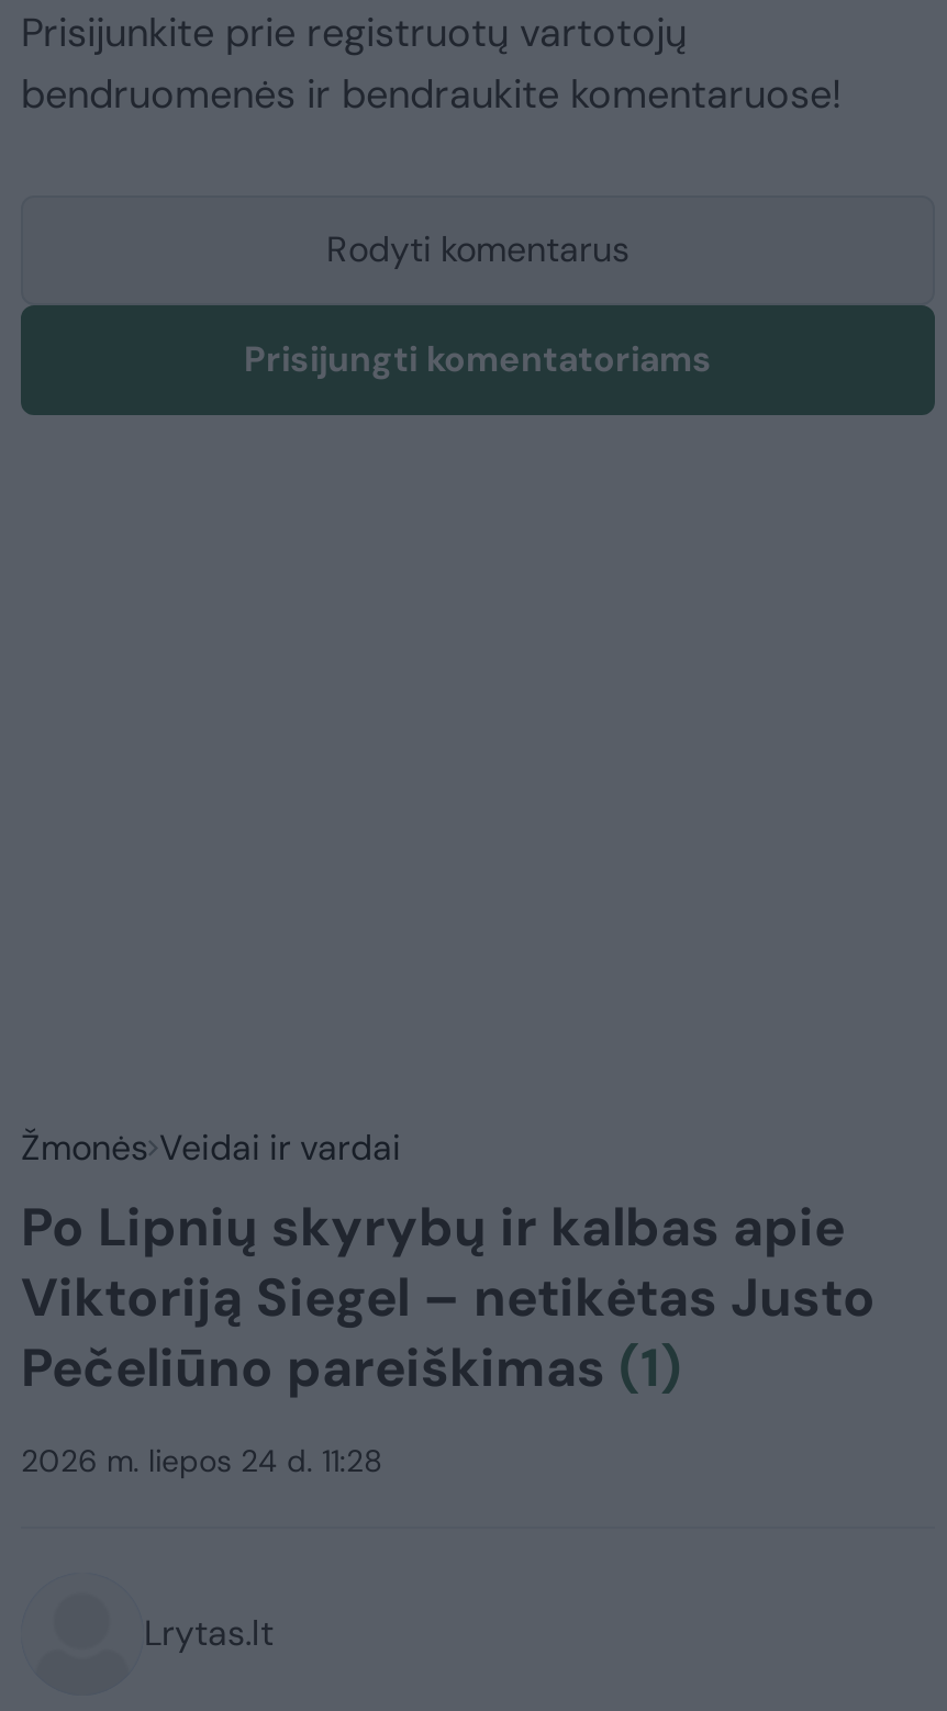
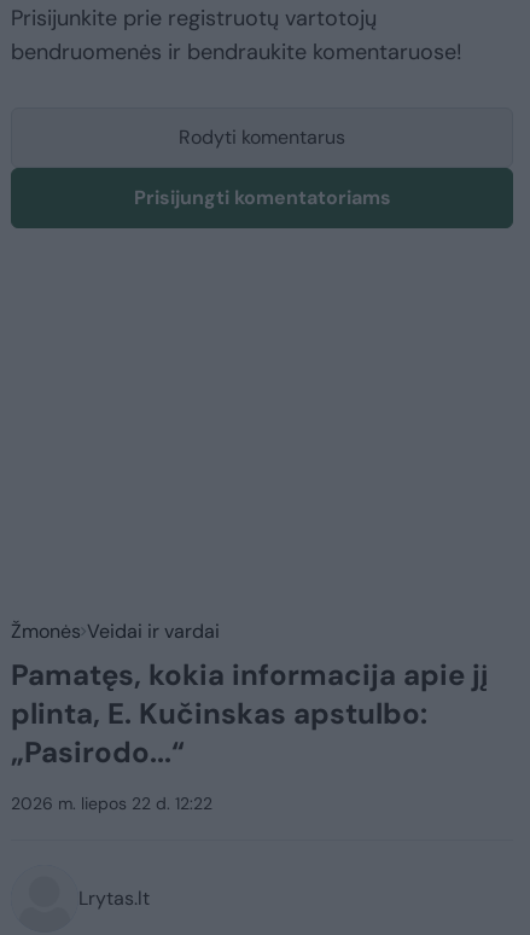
- Po Lipnių skyrybų ir kalbas apie
- Viktoriją Siegel – netikėtas Justo
- Pečeliūno pareiškimas (1)
+ Pamatęs, kokia informacija apie jį
+ plinta, E. Kučinskas apstulbo:
+ „Pasirodo...“

- 2026 m. liepos 24 d. 11:28
+ 2026 m. liepos 22 d. 12:22
